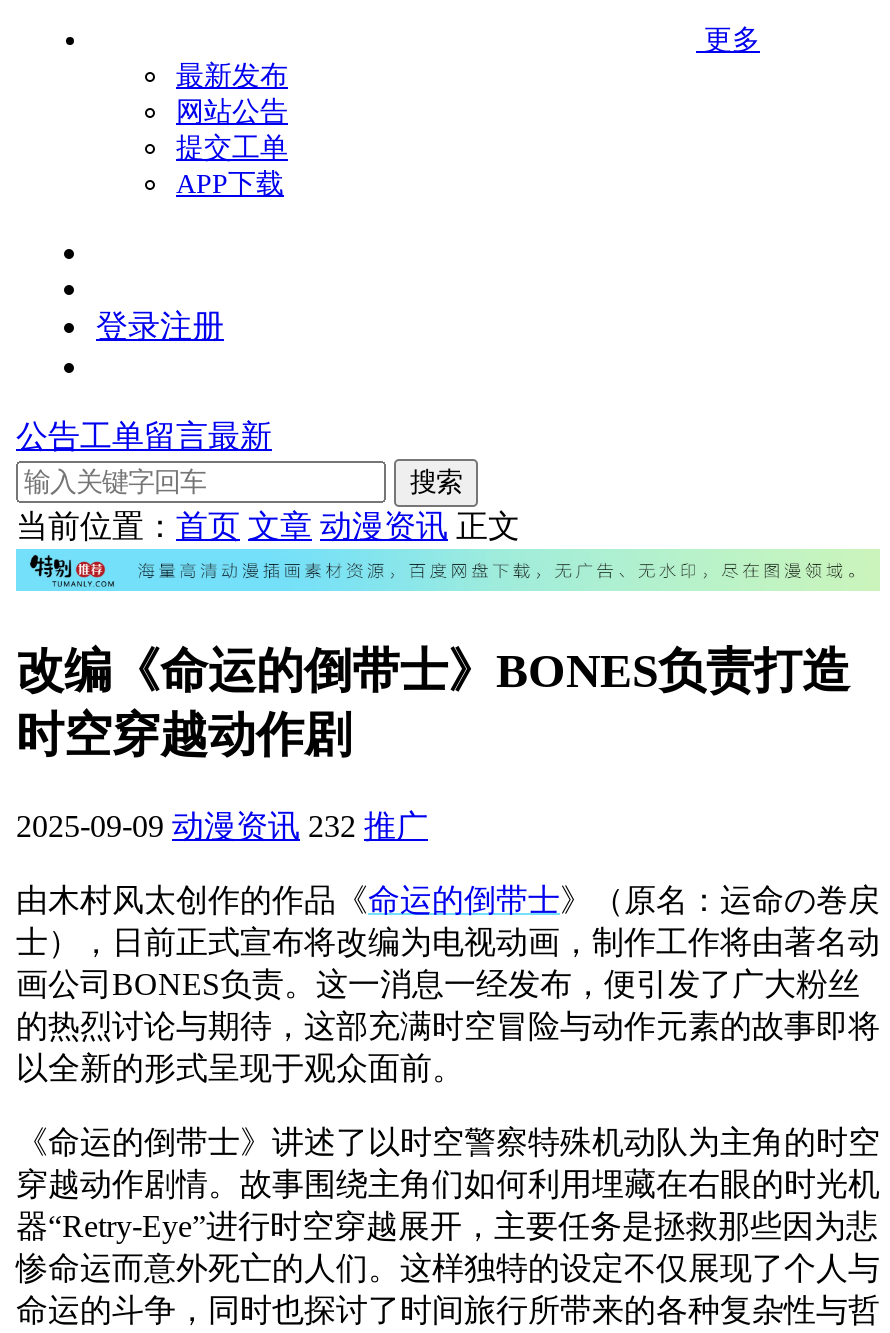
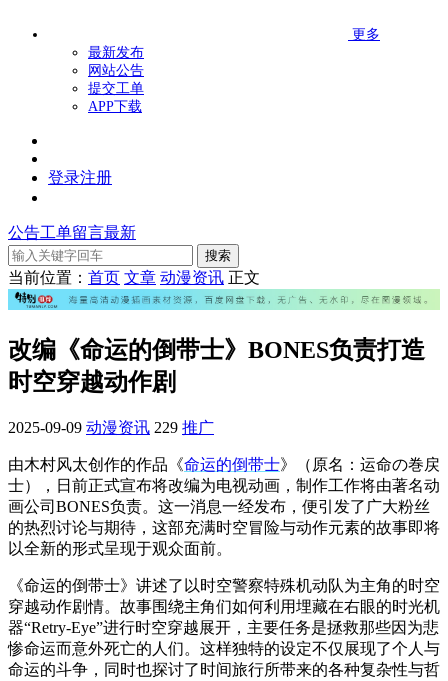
- 2025-09-09 动漫资讯 232 推广
+ 2025-09-09 动漫资讯 229 推广
